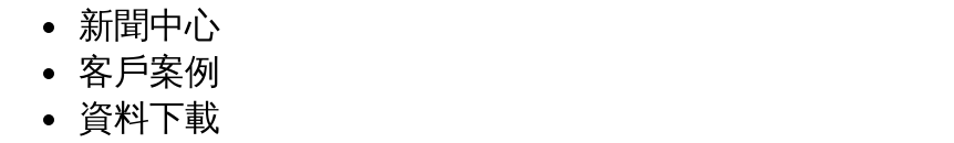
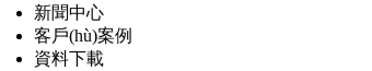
- 客戶案例
+ 客戶(hù)案例
